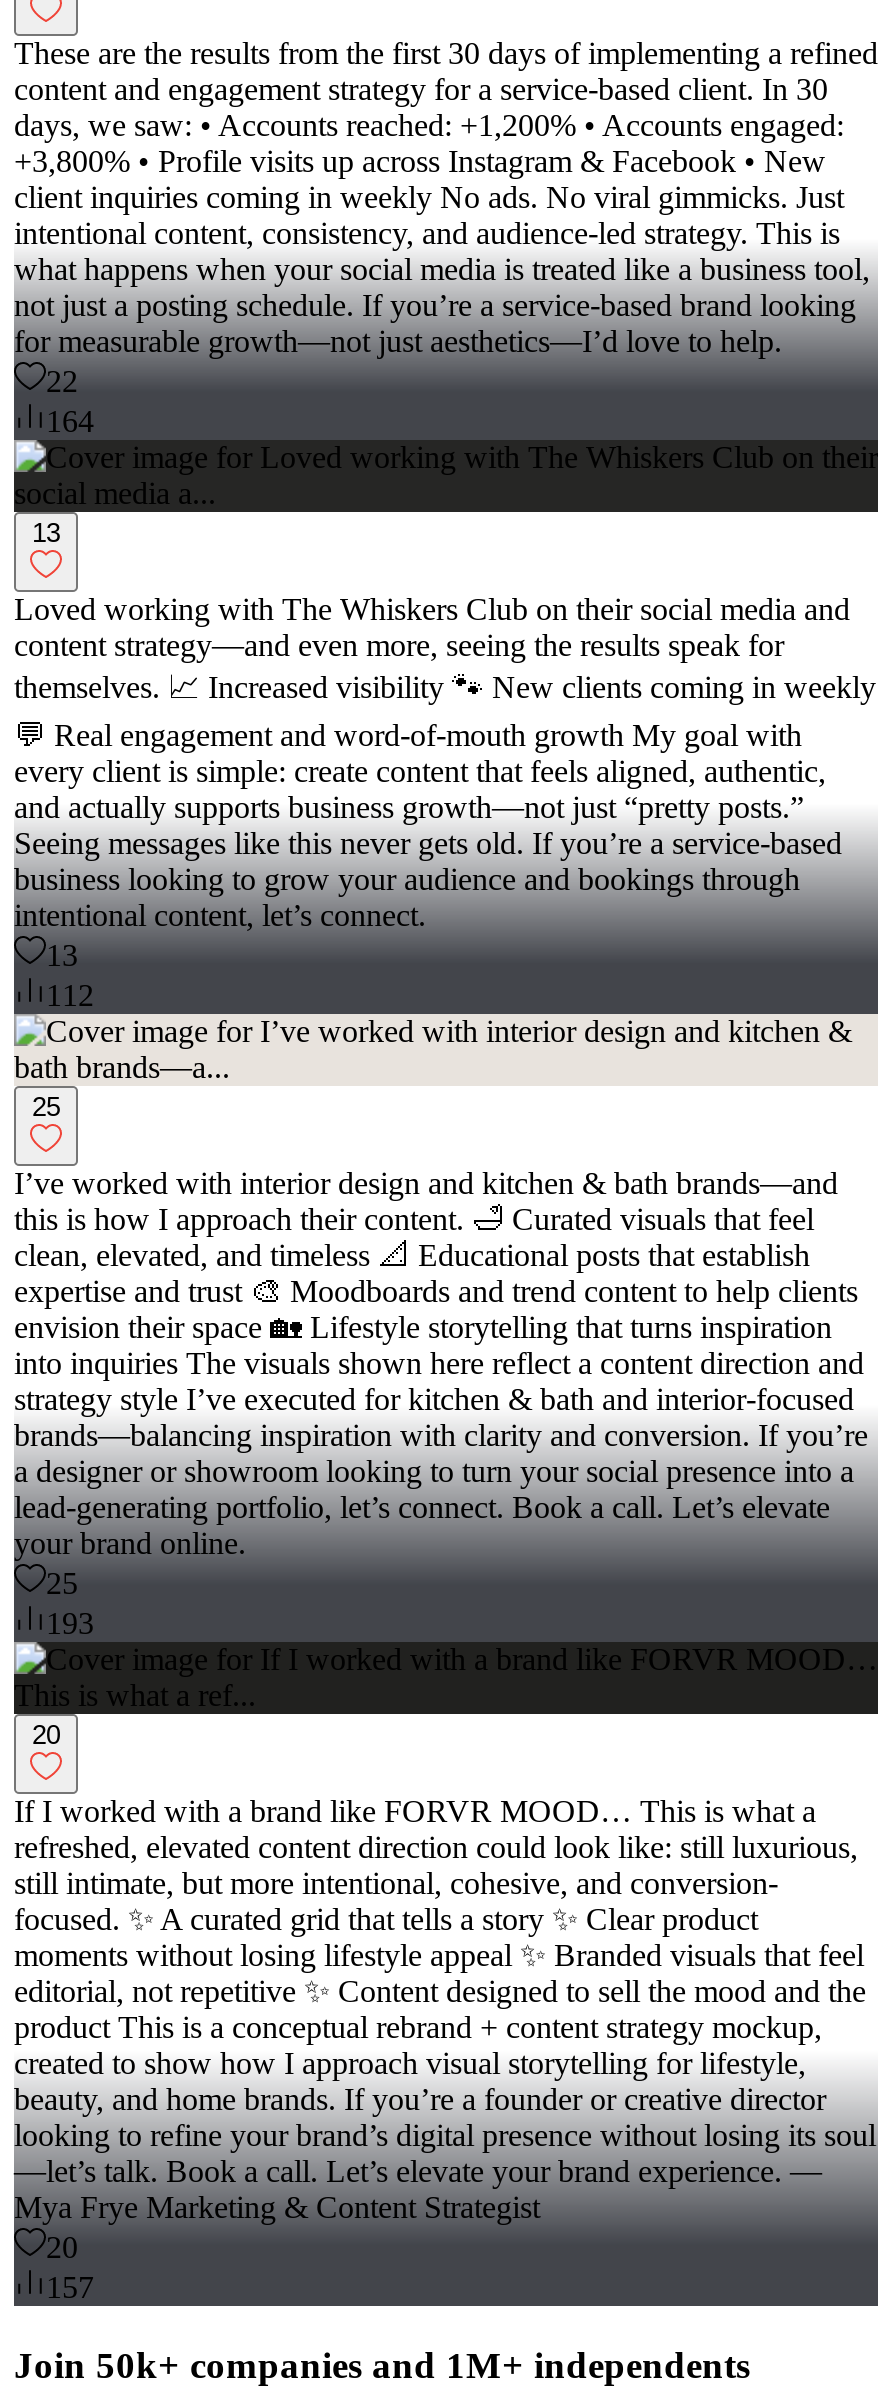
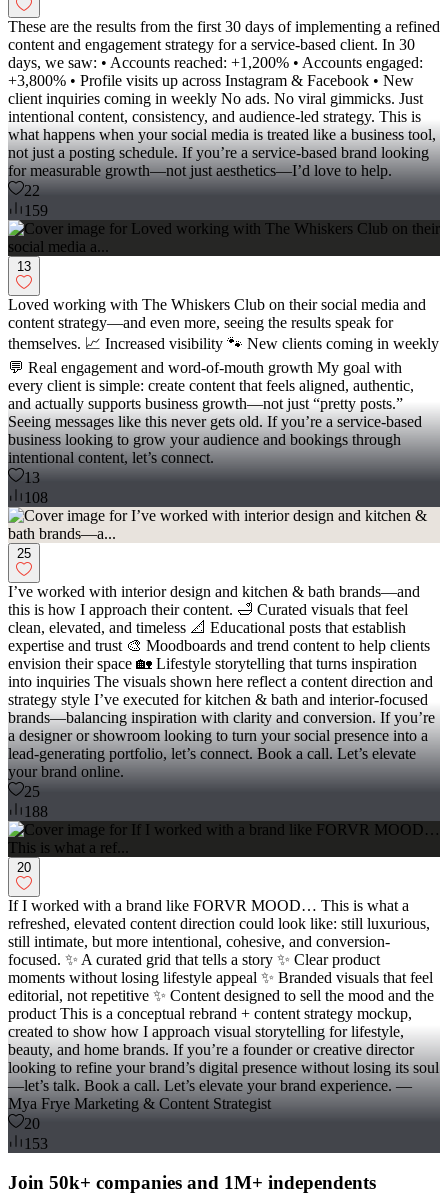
- 164
+ 159

- 112
+ 108

- 193
+ 188

- 157
+ 153
